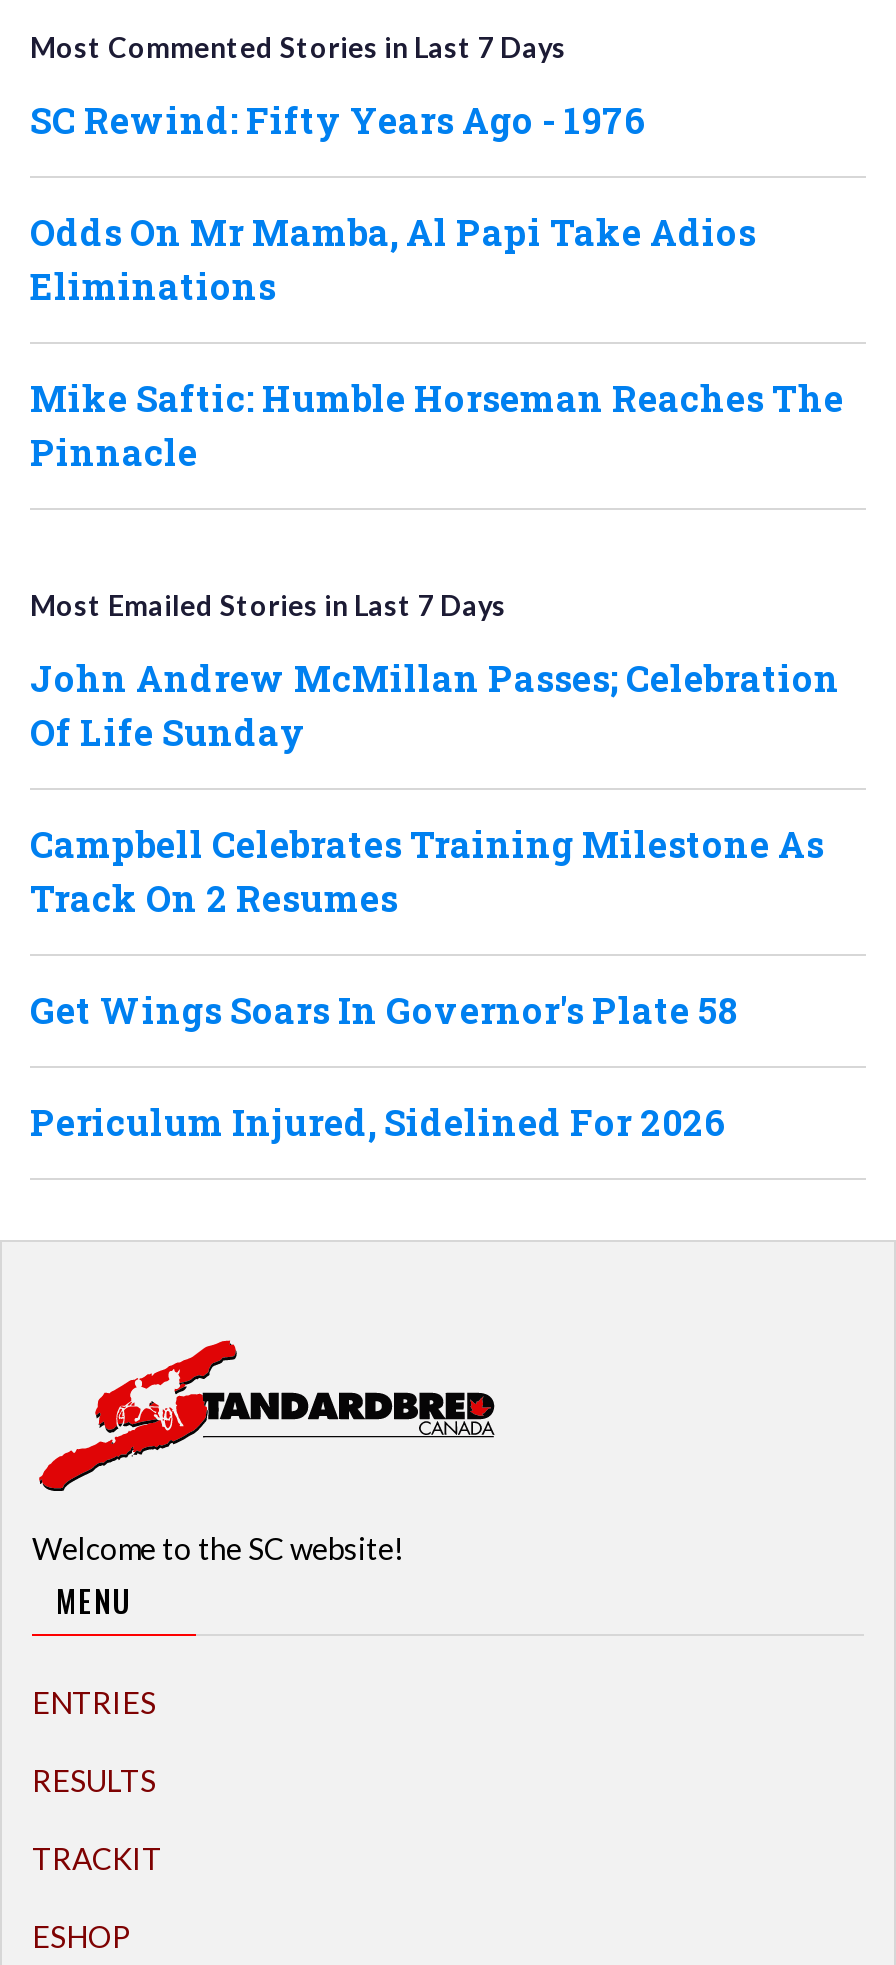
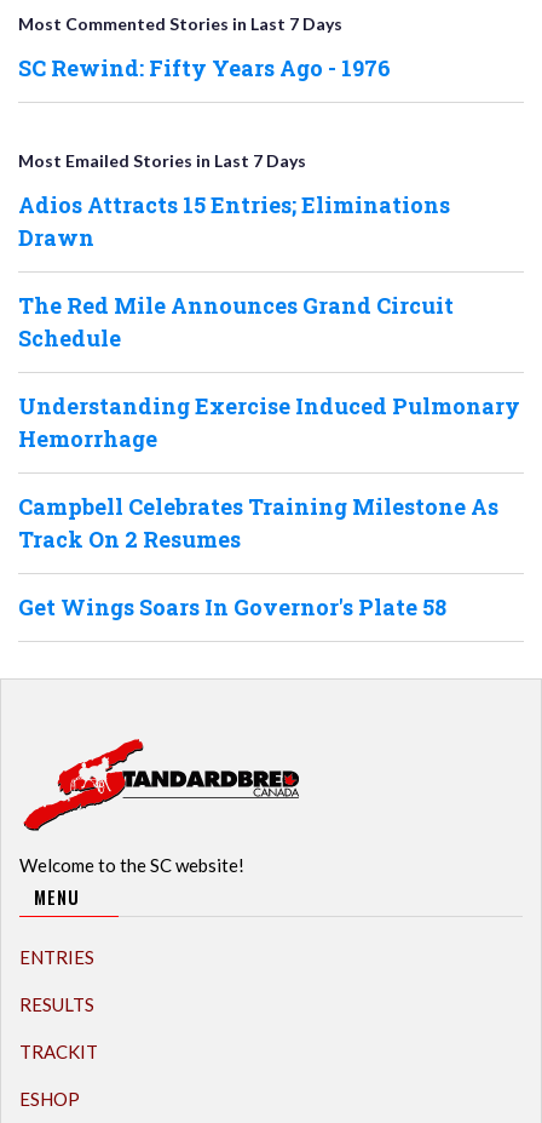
- Odds On Mr Mamba, Al Papi Take Adios
- Eliminations
- Mike Saftic: Humble Horseman Reaches The
- Pinnacle

moved up: Most Emailed Stories in Last 7 Days

- John Andrew McMillan Passes; Celebration
- Of Life Sunday
+ Adios Attracts 15 Entries; Eliminations
+ Drawn
+ The Red Mile Announces Grand Circuit
+ Schedule
+ Understanding Exercise Induced Pulmonary
+ Hemorrhage

- Periculum Injured, Sidelined For 2026
